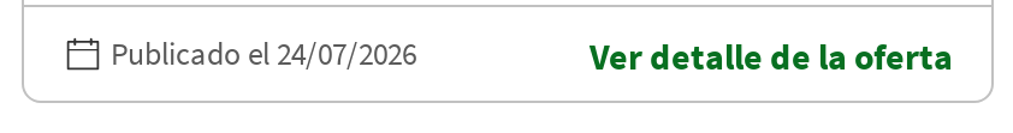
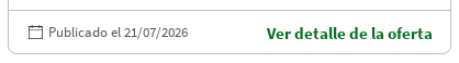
- Publicado el 24/07/2026
+ Publicado el 21/07/2026
